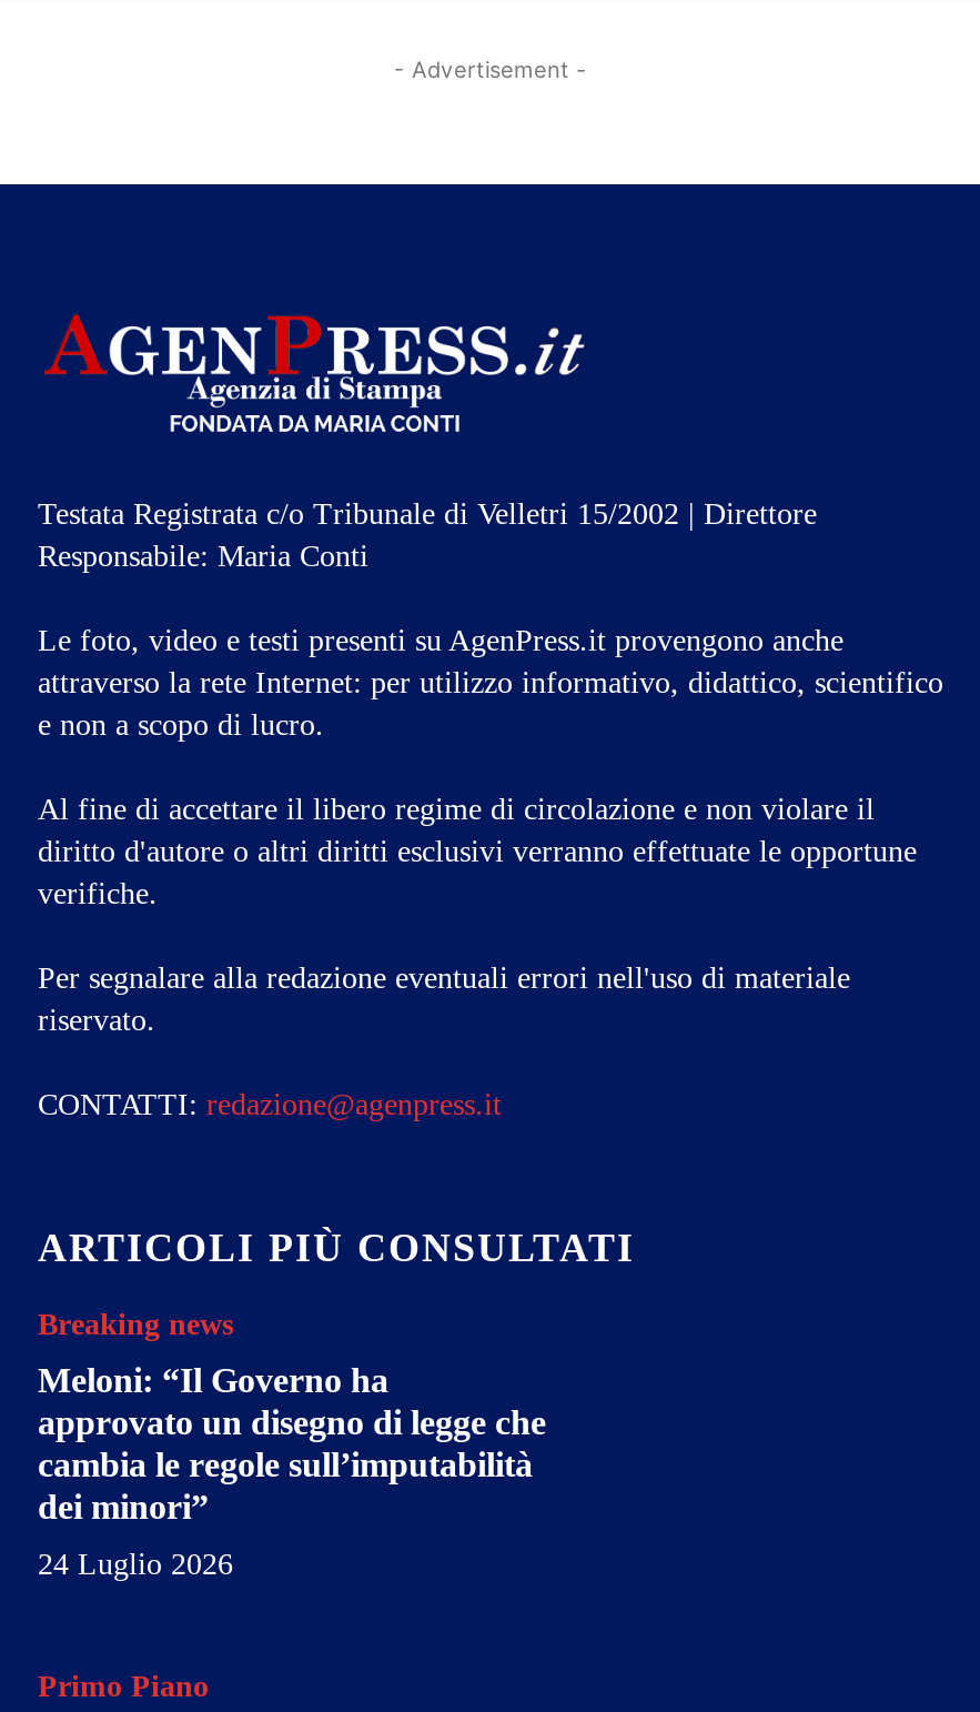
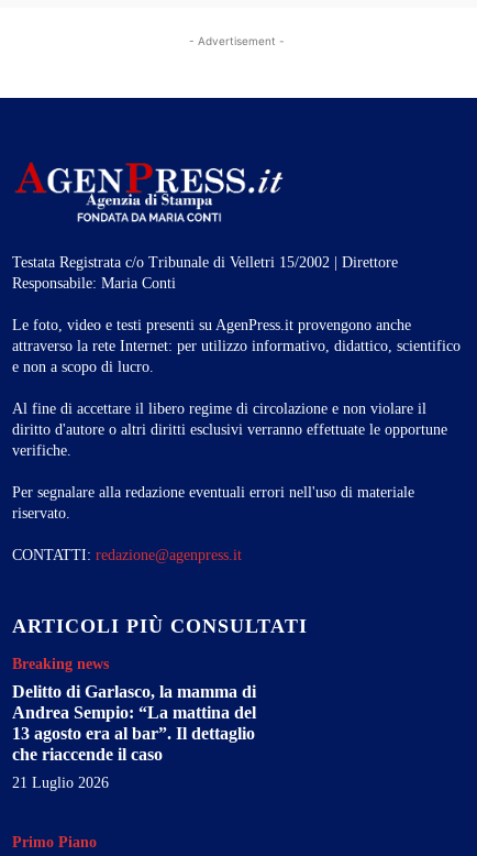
- Meloni: “Il Governo ha
- approvato un disegno di legge che
- cambia le regole sull’imputabilità
- dei minori”
+ Delitto di Garlasco, la mamma di
+ Andrea Sempio: “La mattina del
+ 13 agosto era al bar”. Il dettaglio
+ che riaccende il caso

- 24 Luglio 2026
+ 21 Luglio 2026
